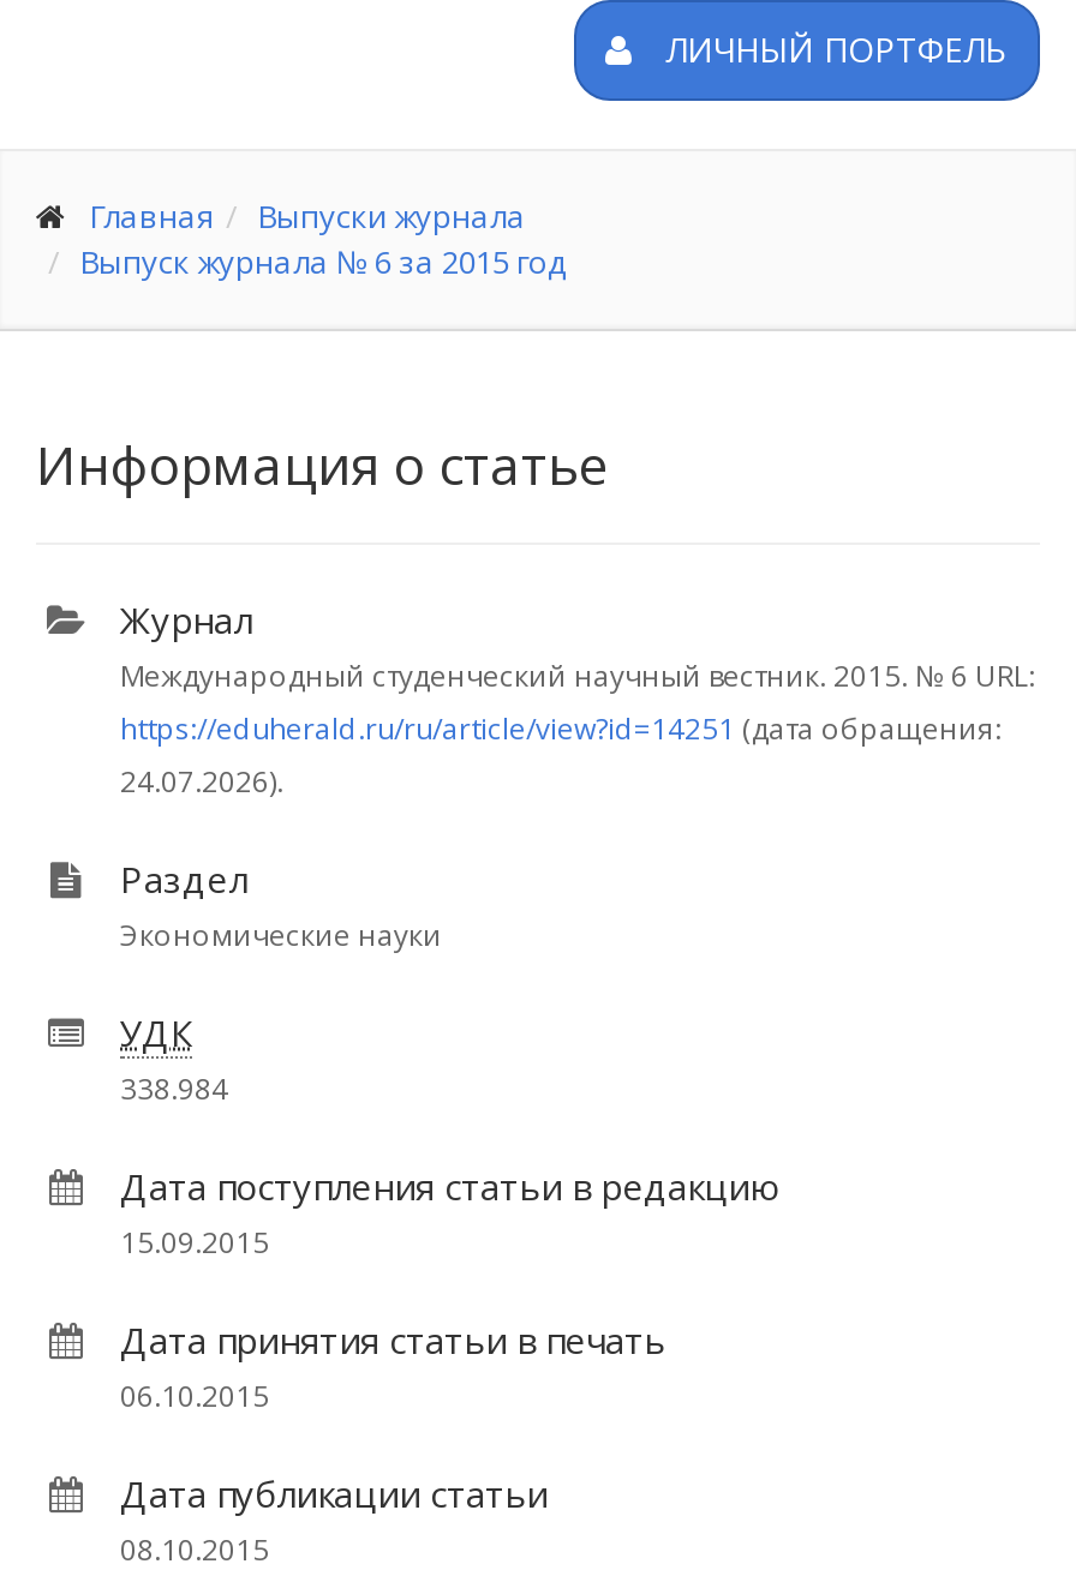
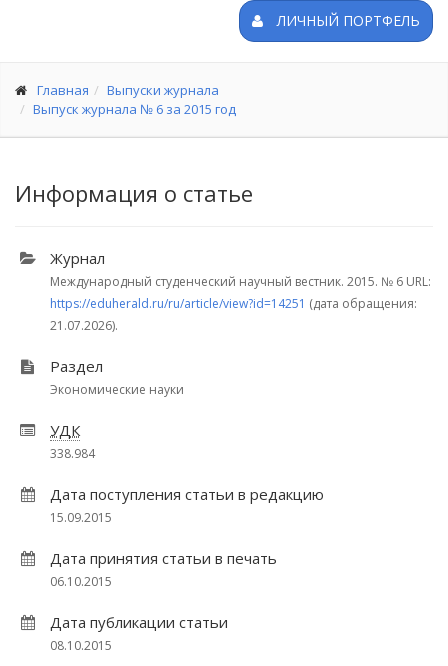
- 24.07.2026).
+ 21.07.2026).
